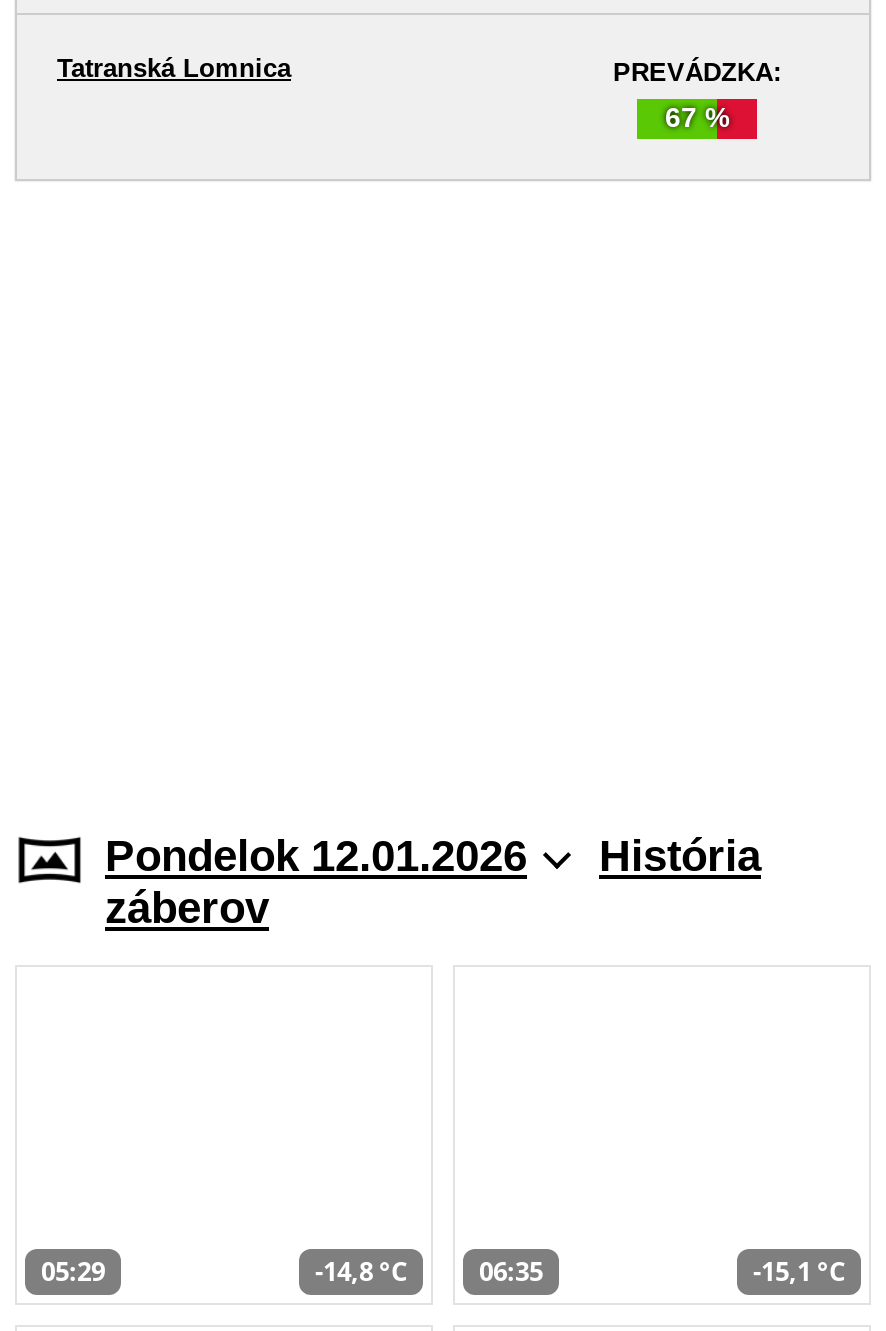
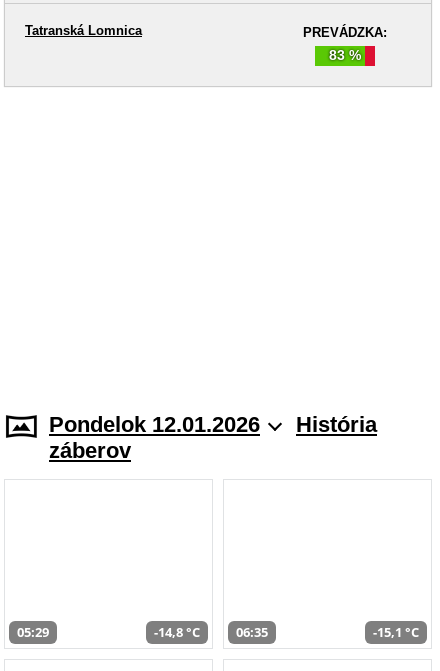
- 67 %
+ 83 %
